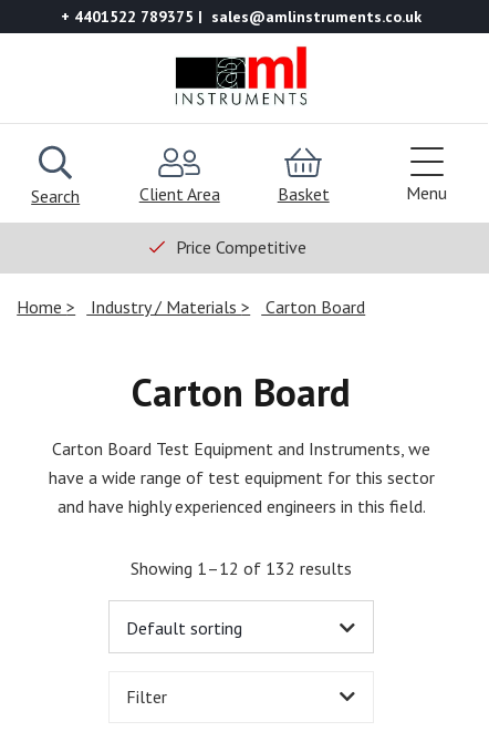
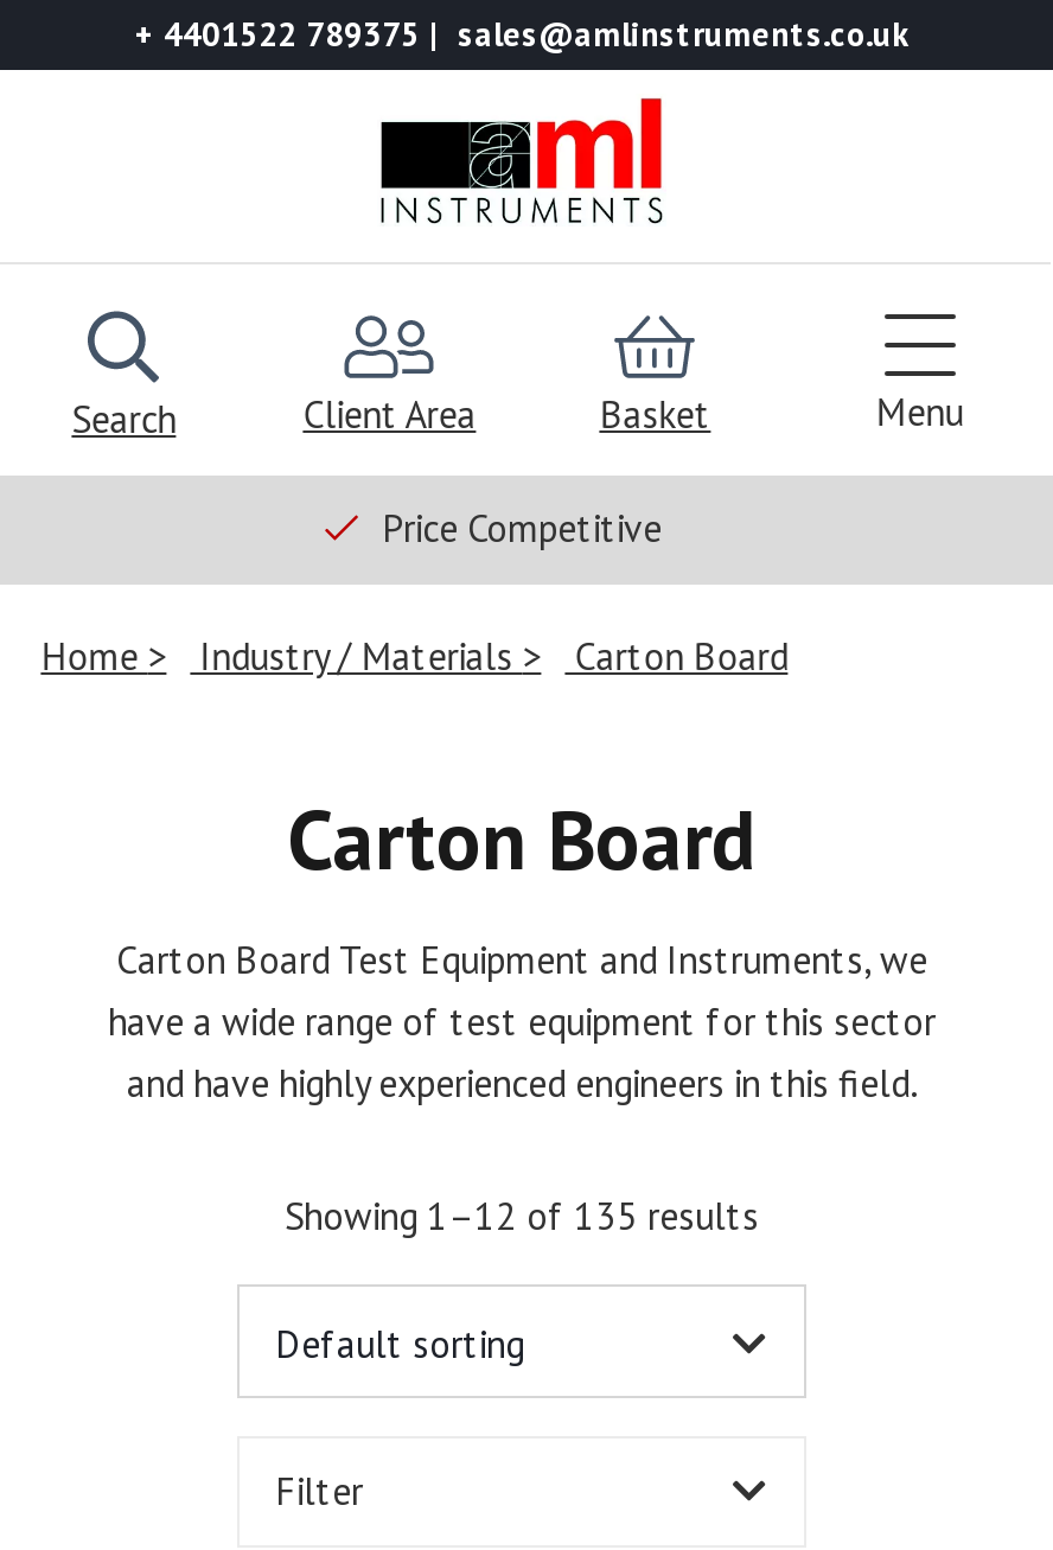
- Showing 1–12 of 132 results
+ Showing 1–12 of 135 results
